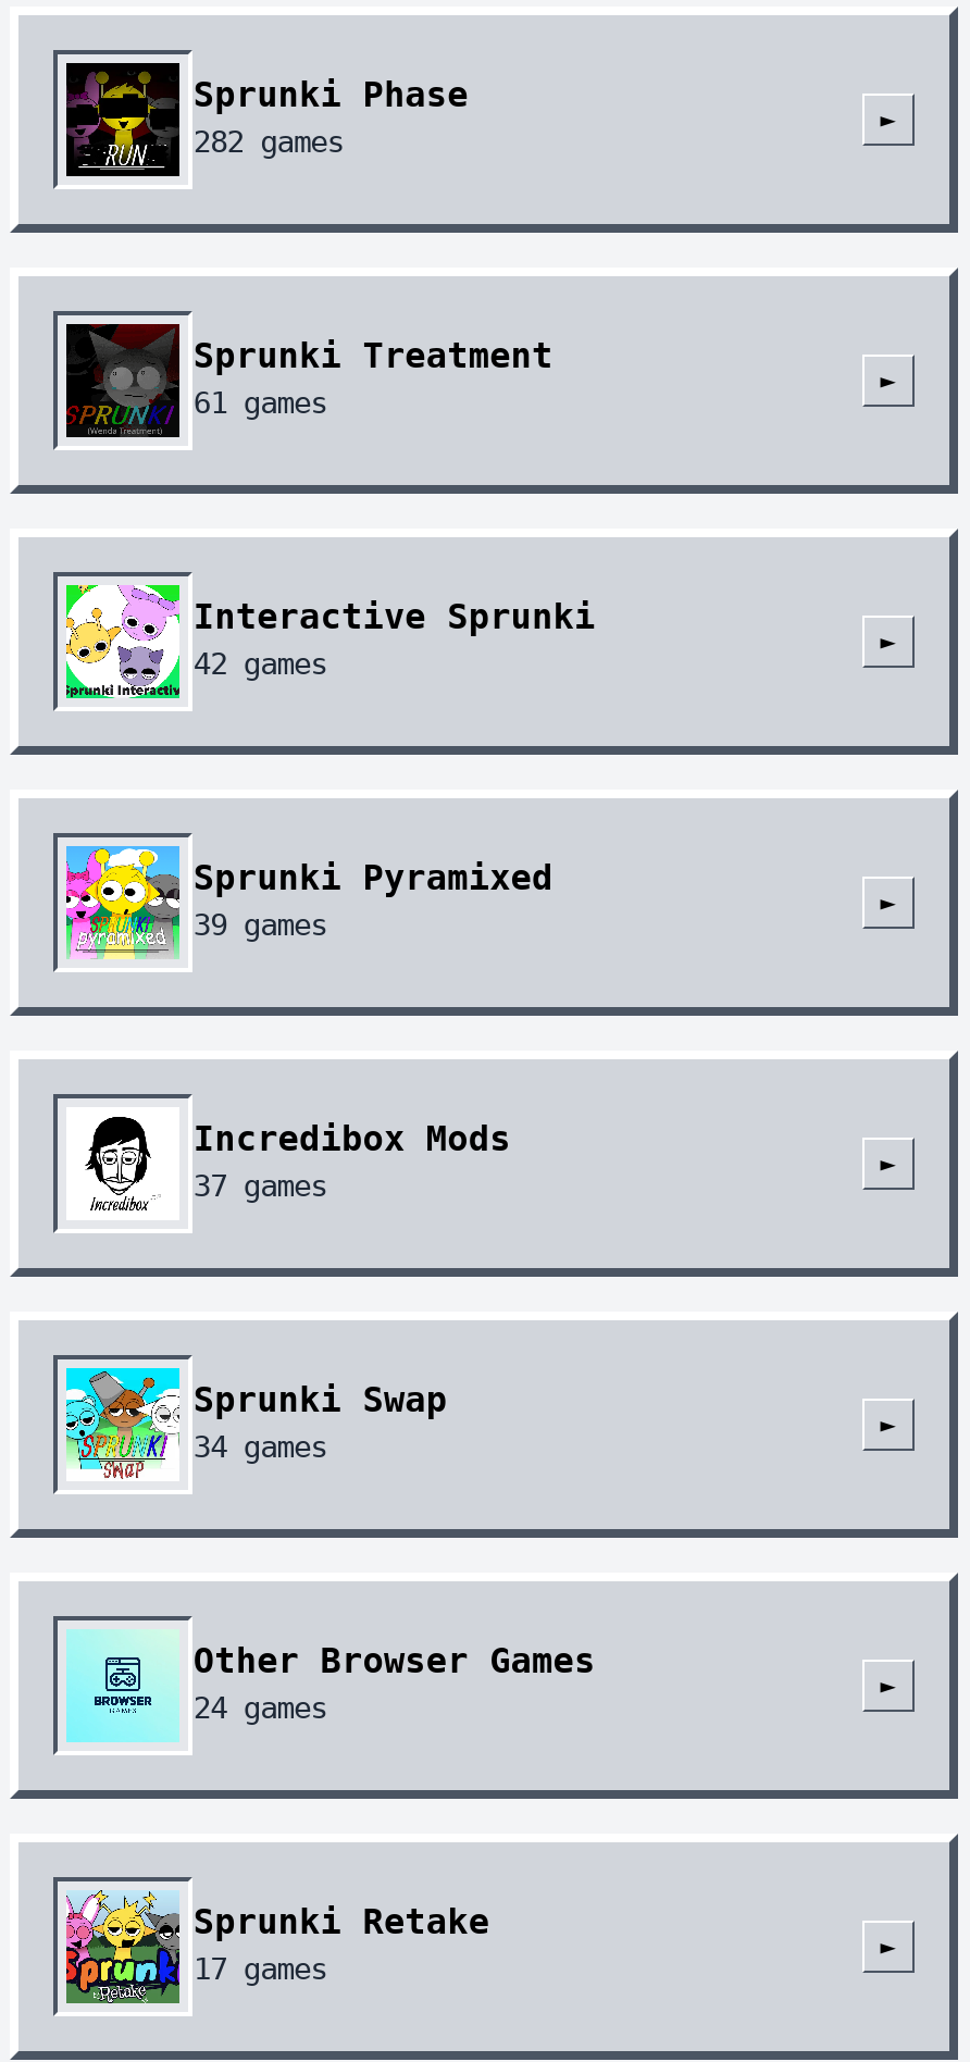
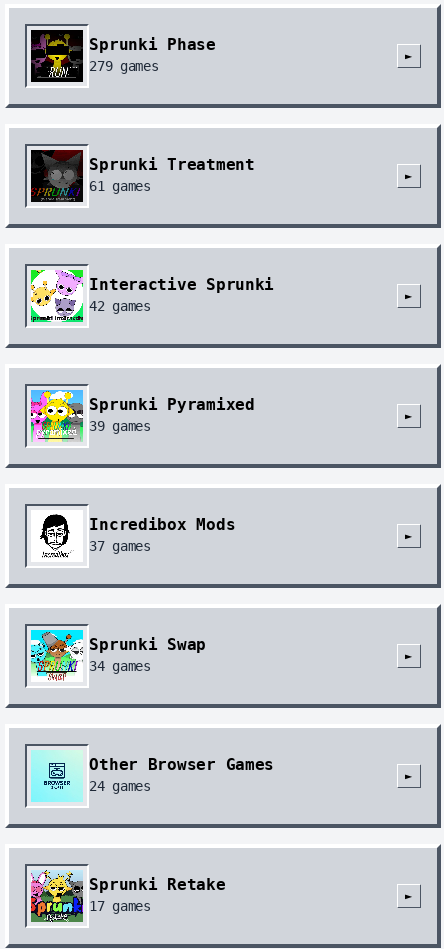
- 282 games
+ 279 games
